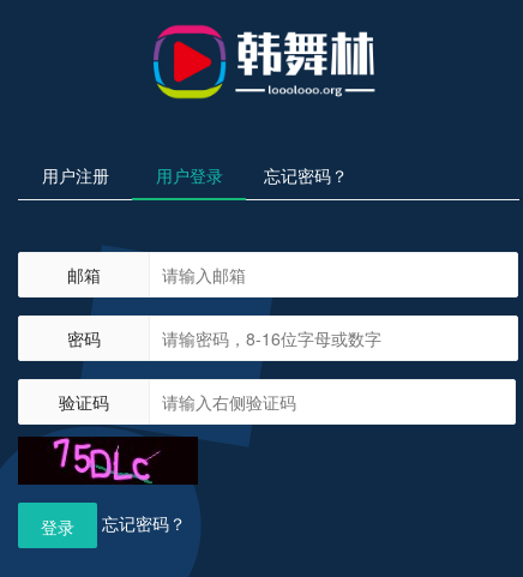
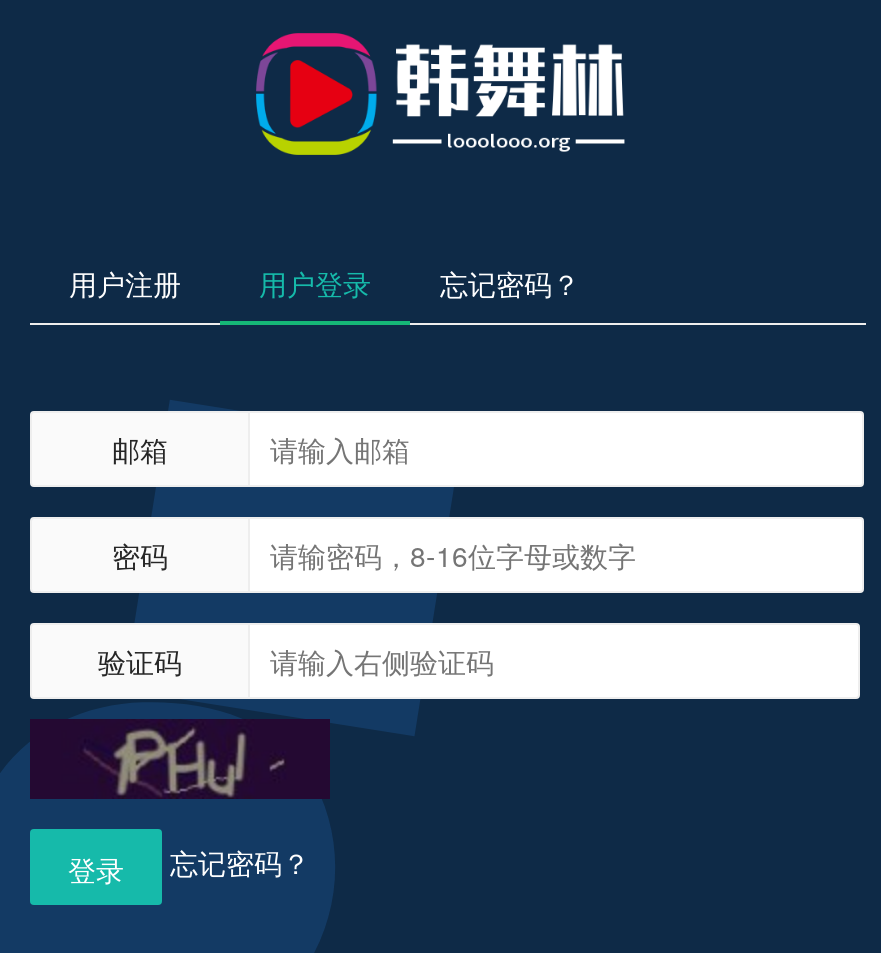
- [image]
+ [image]
